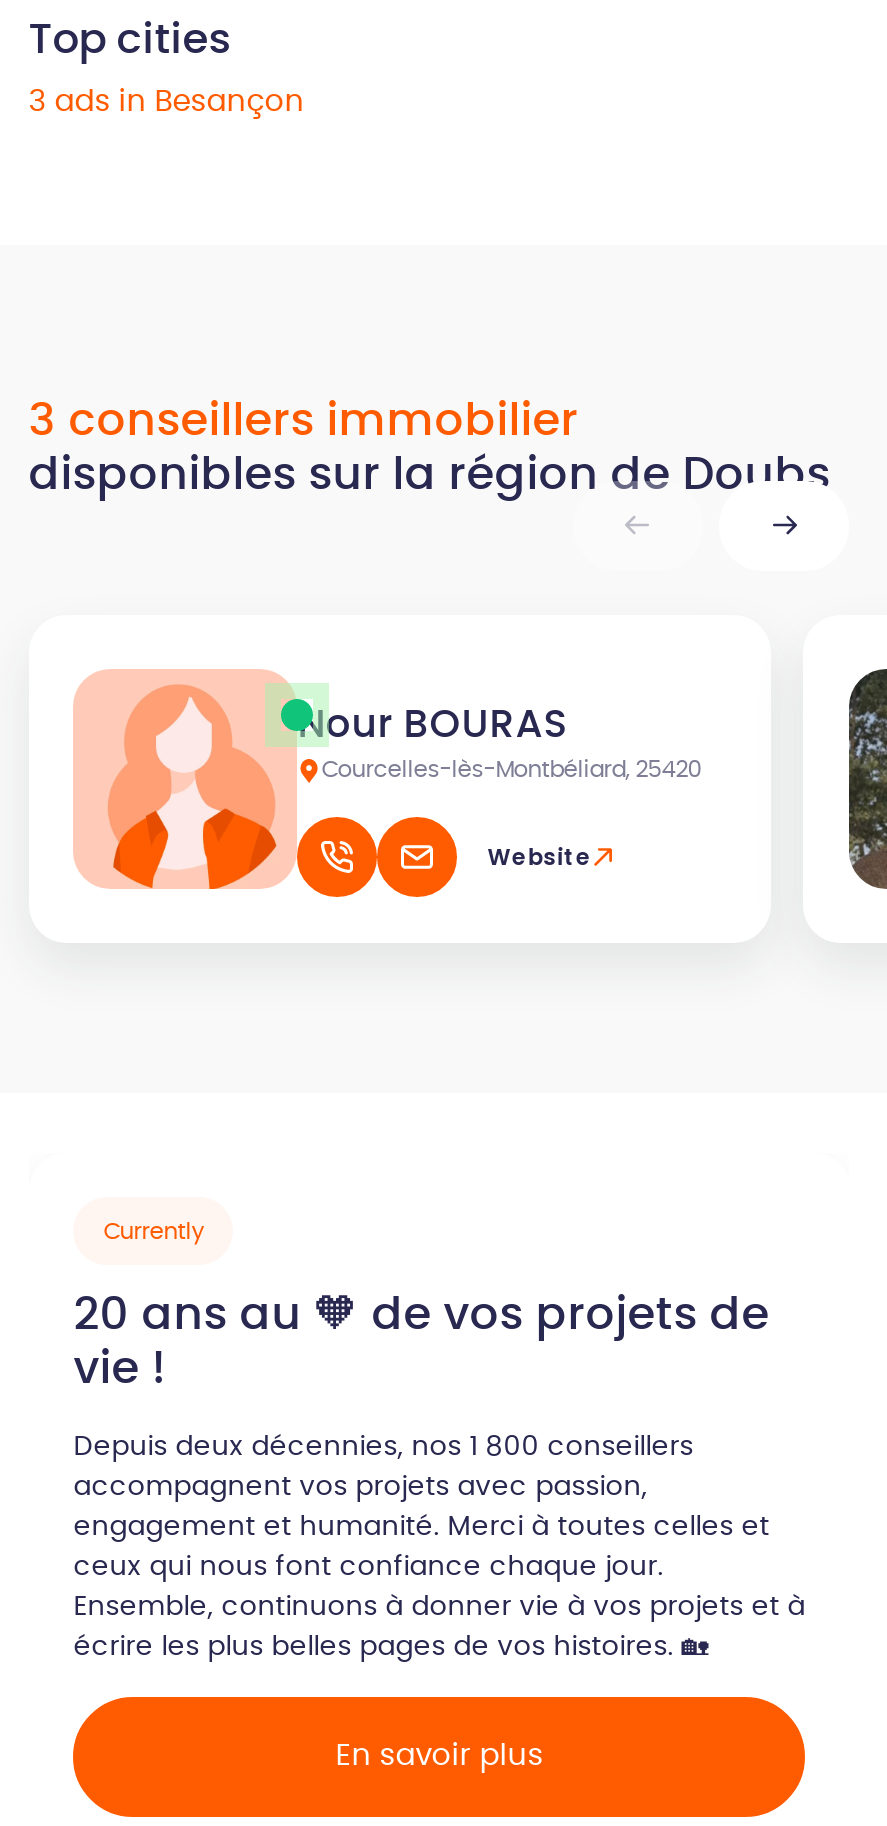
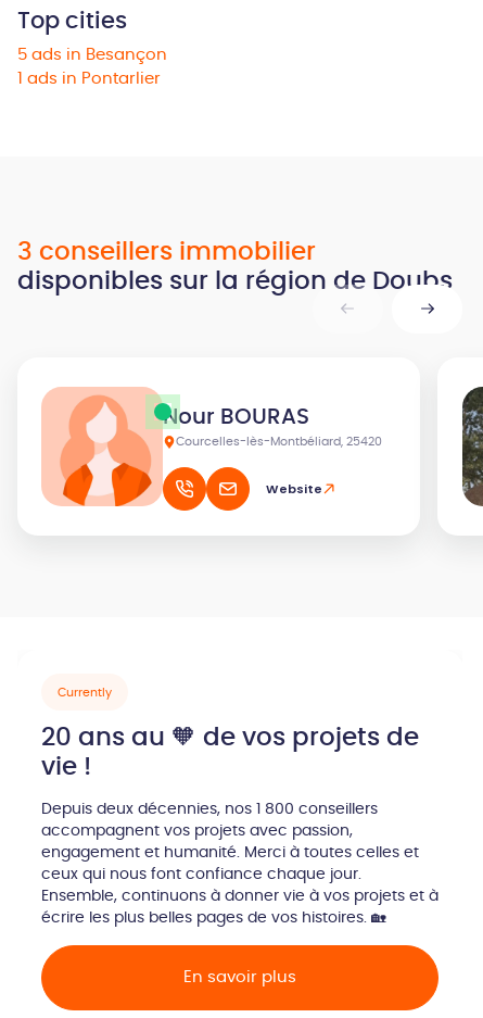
- 3 ads in Besançon
+ 5 ads in Besançon
+ 1 ads in Pontarlier
